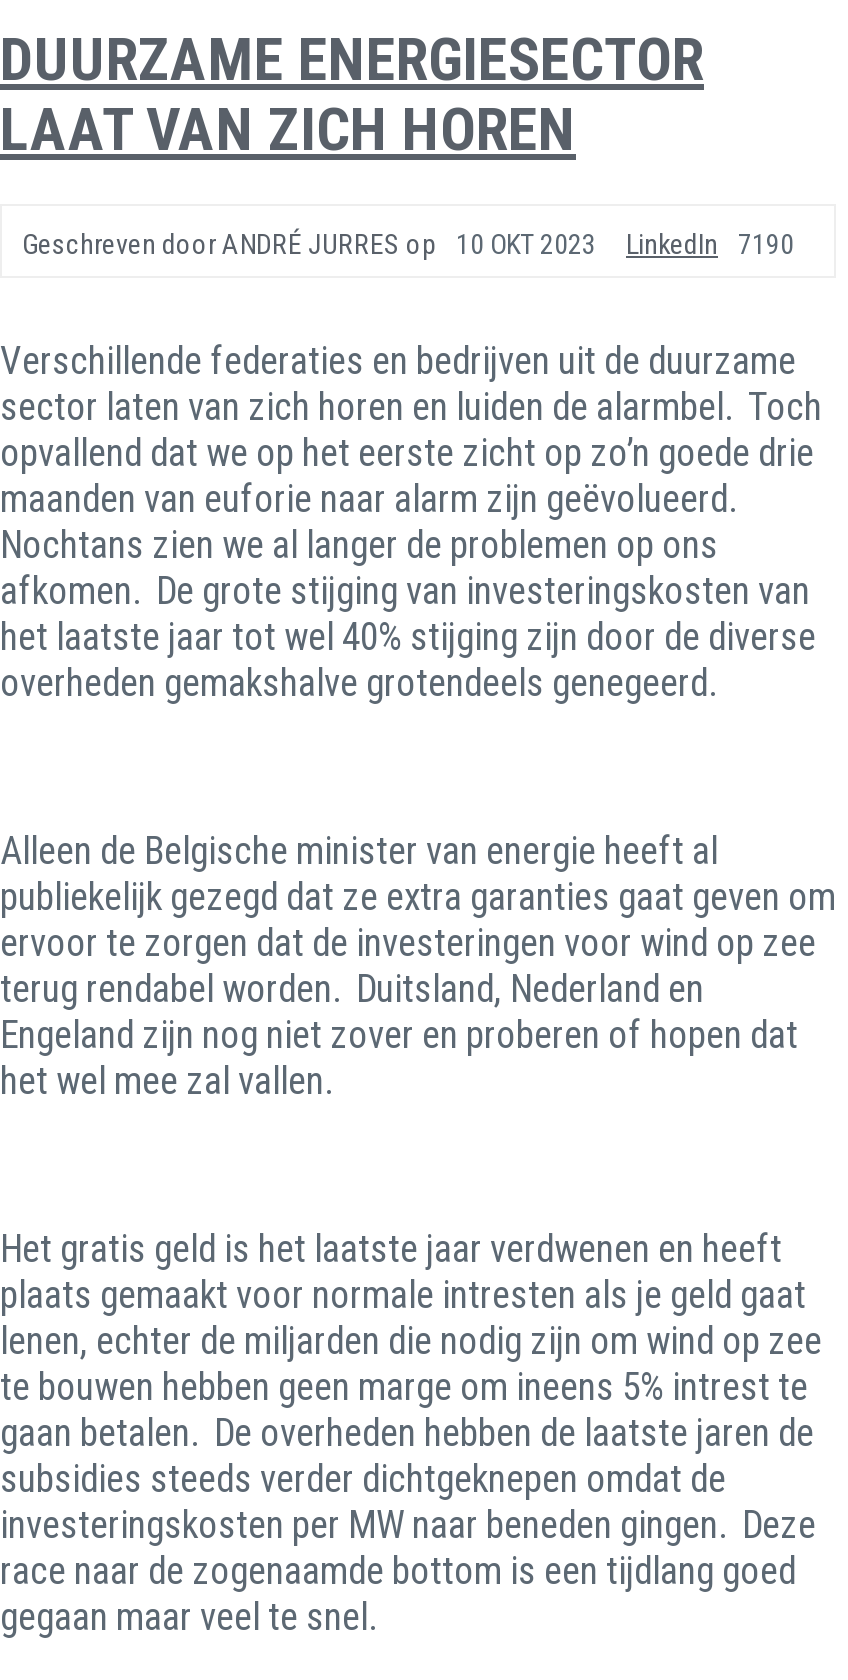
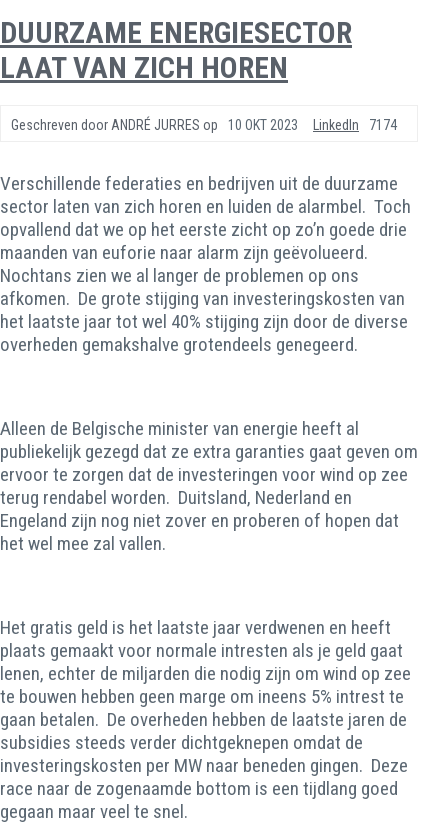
- Geschreven door ANDRÉ JURRES op 10 OKT 2023 LinkedIn 7190
+ Geschreven door ANDRÉ JURRES op 10 OKT 2023 LinkedIn 7174
